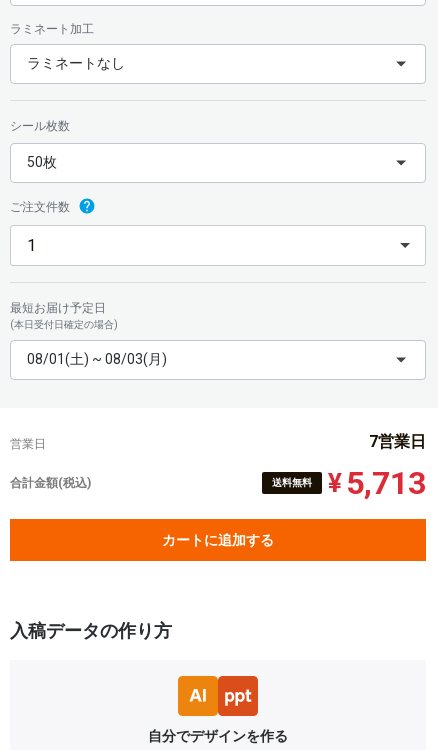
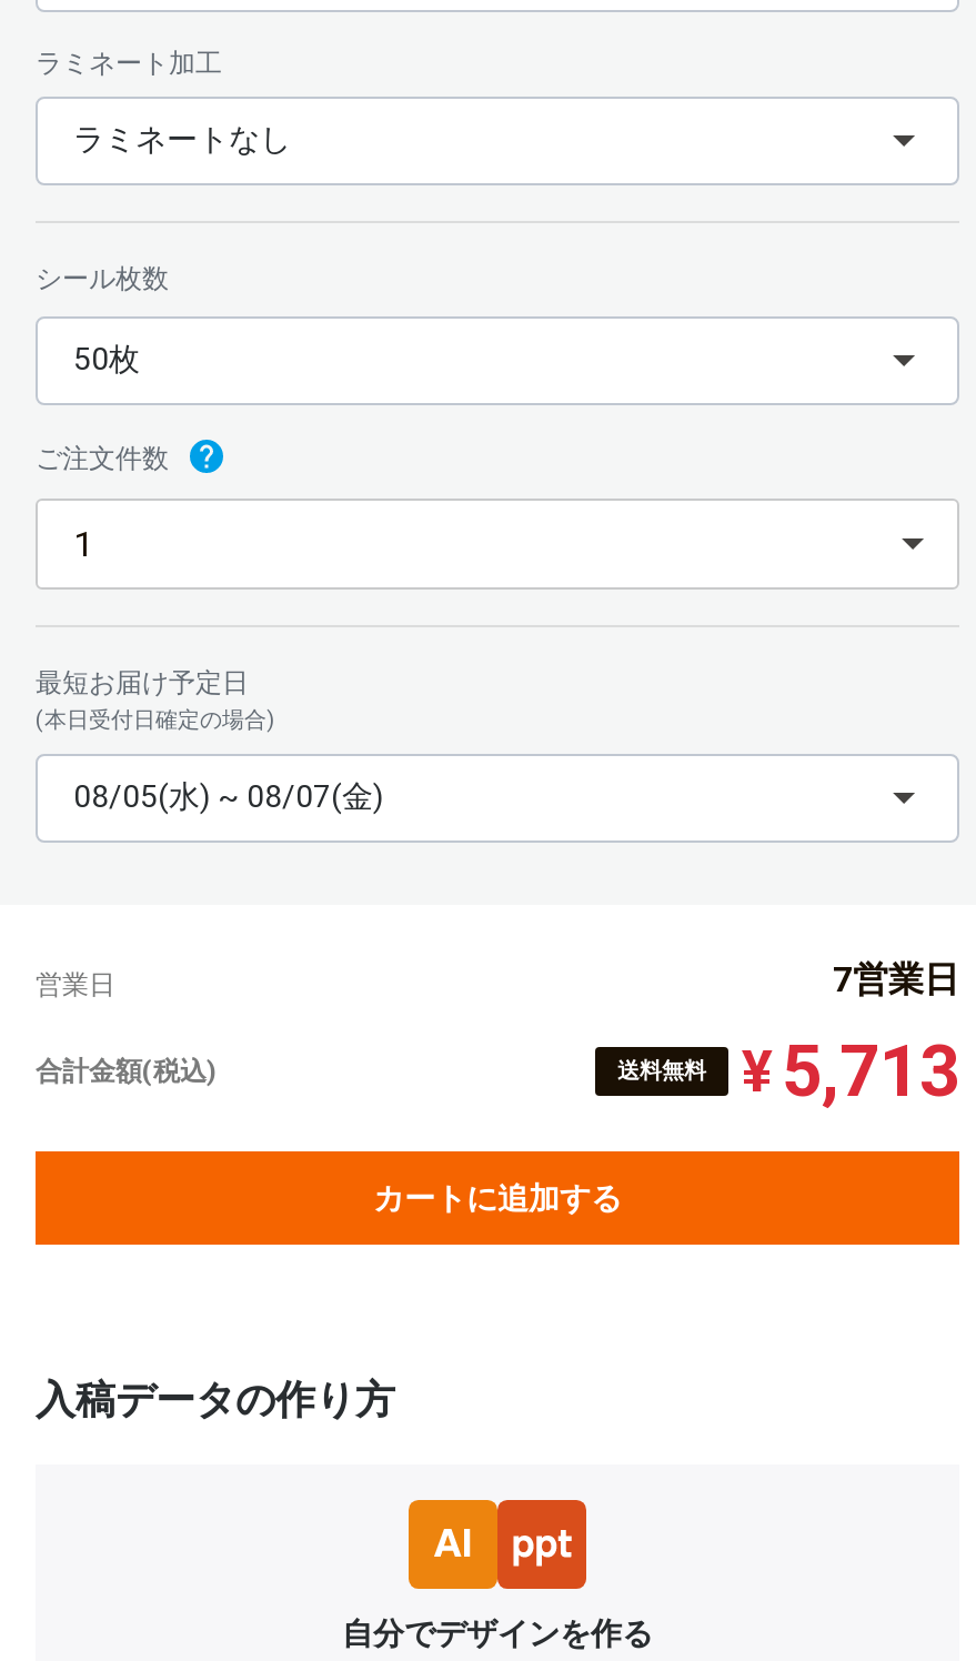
- 08/01(土) ~ 08/03(月)
+ 08/05(水) ~ 08/07(金)
